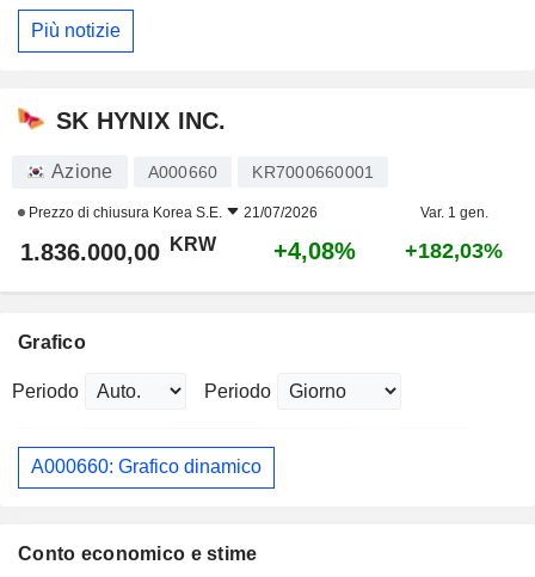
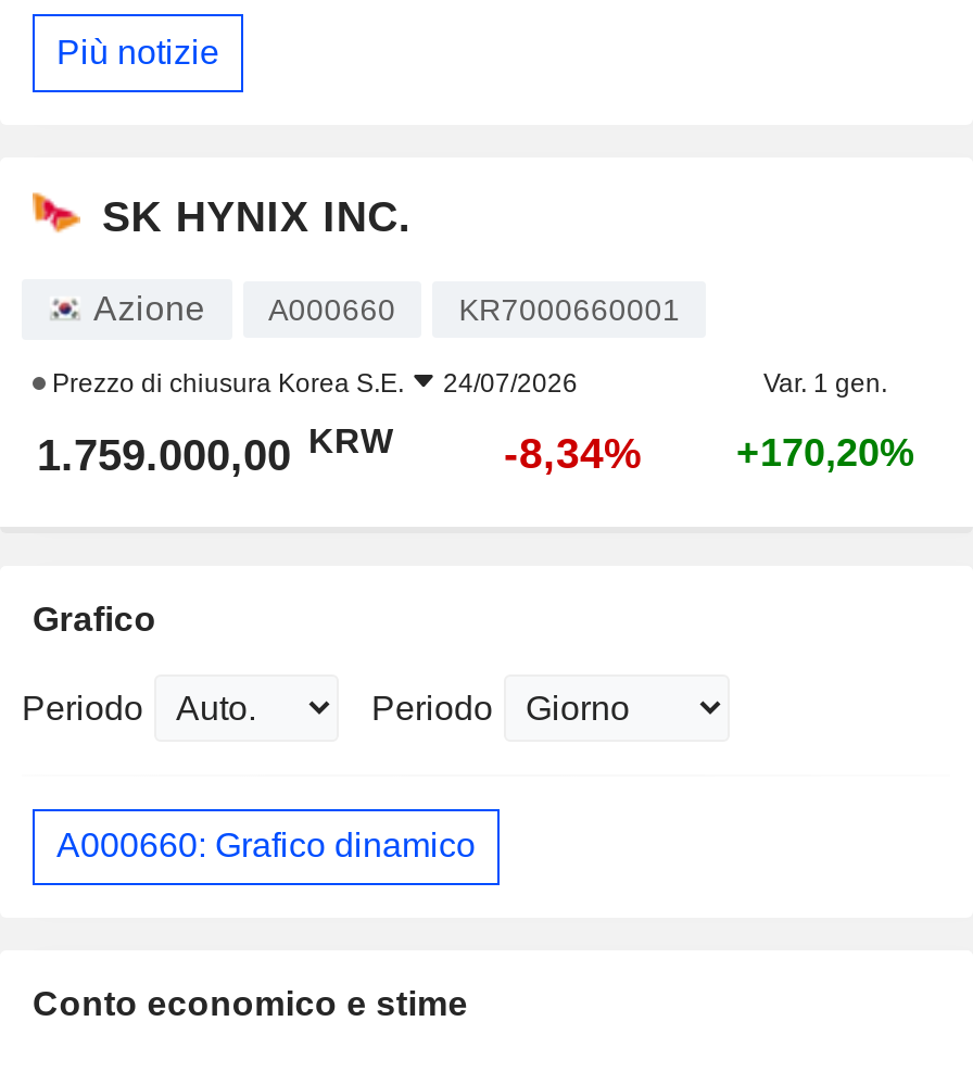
- Prezzo di chiusura Korea S.E. 21/07/2026
+ Prezzo di chiusura Korea S.E. 24/07/2026

- 1.836.000,00 KRW
+ 1.759.000,00 KRW

- +4,08%
+ -8,34%

- +182,03%
+ +170,20%
